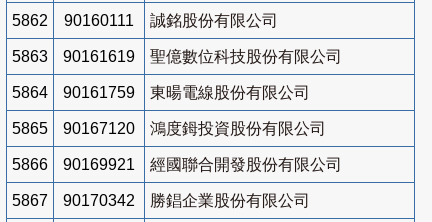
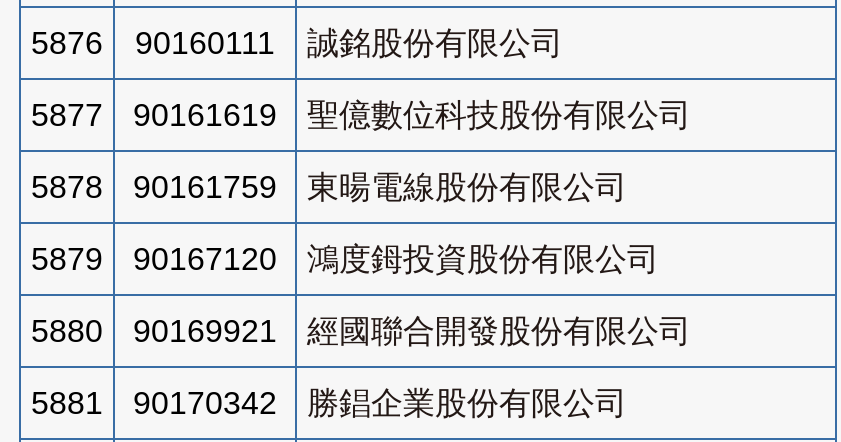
- 5862 90160111 誠銘股份有限公司
+ 5876 90160111 誠銘股份有限公司

- 5863 90161619 聖億數位科技股份有限公司
+ 5877 90161619 聖億數位科技股份有限公司

- 5864 90161759 東暘電線股份有限公司
+ 5878 90161759 東暘電線股份有限公司

- 5865 90167120 鴻度鉧投資股份有限公司
+ 5879 90167120 鴻度鉧投資股份有限公司

- 5866 90169921 經國聯合開發股份有限公司
+ 5880 90169921 經國聯合開發股份有限公司

- 5867 90170342 勝錩企業股份有限公司
+ 5881 90170342 勝錩企業股份有限公司
